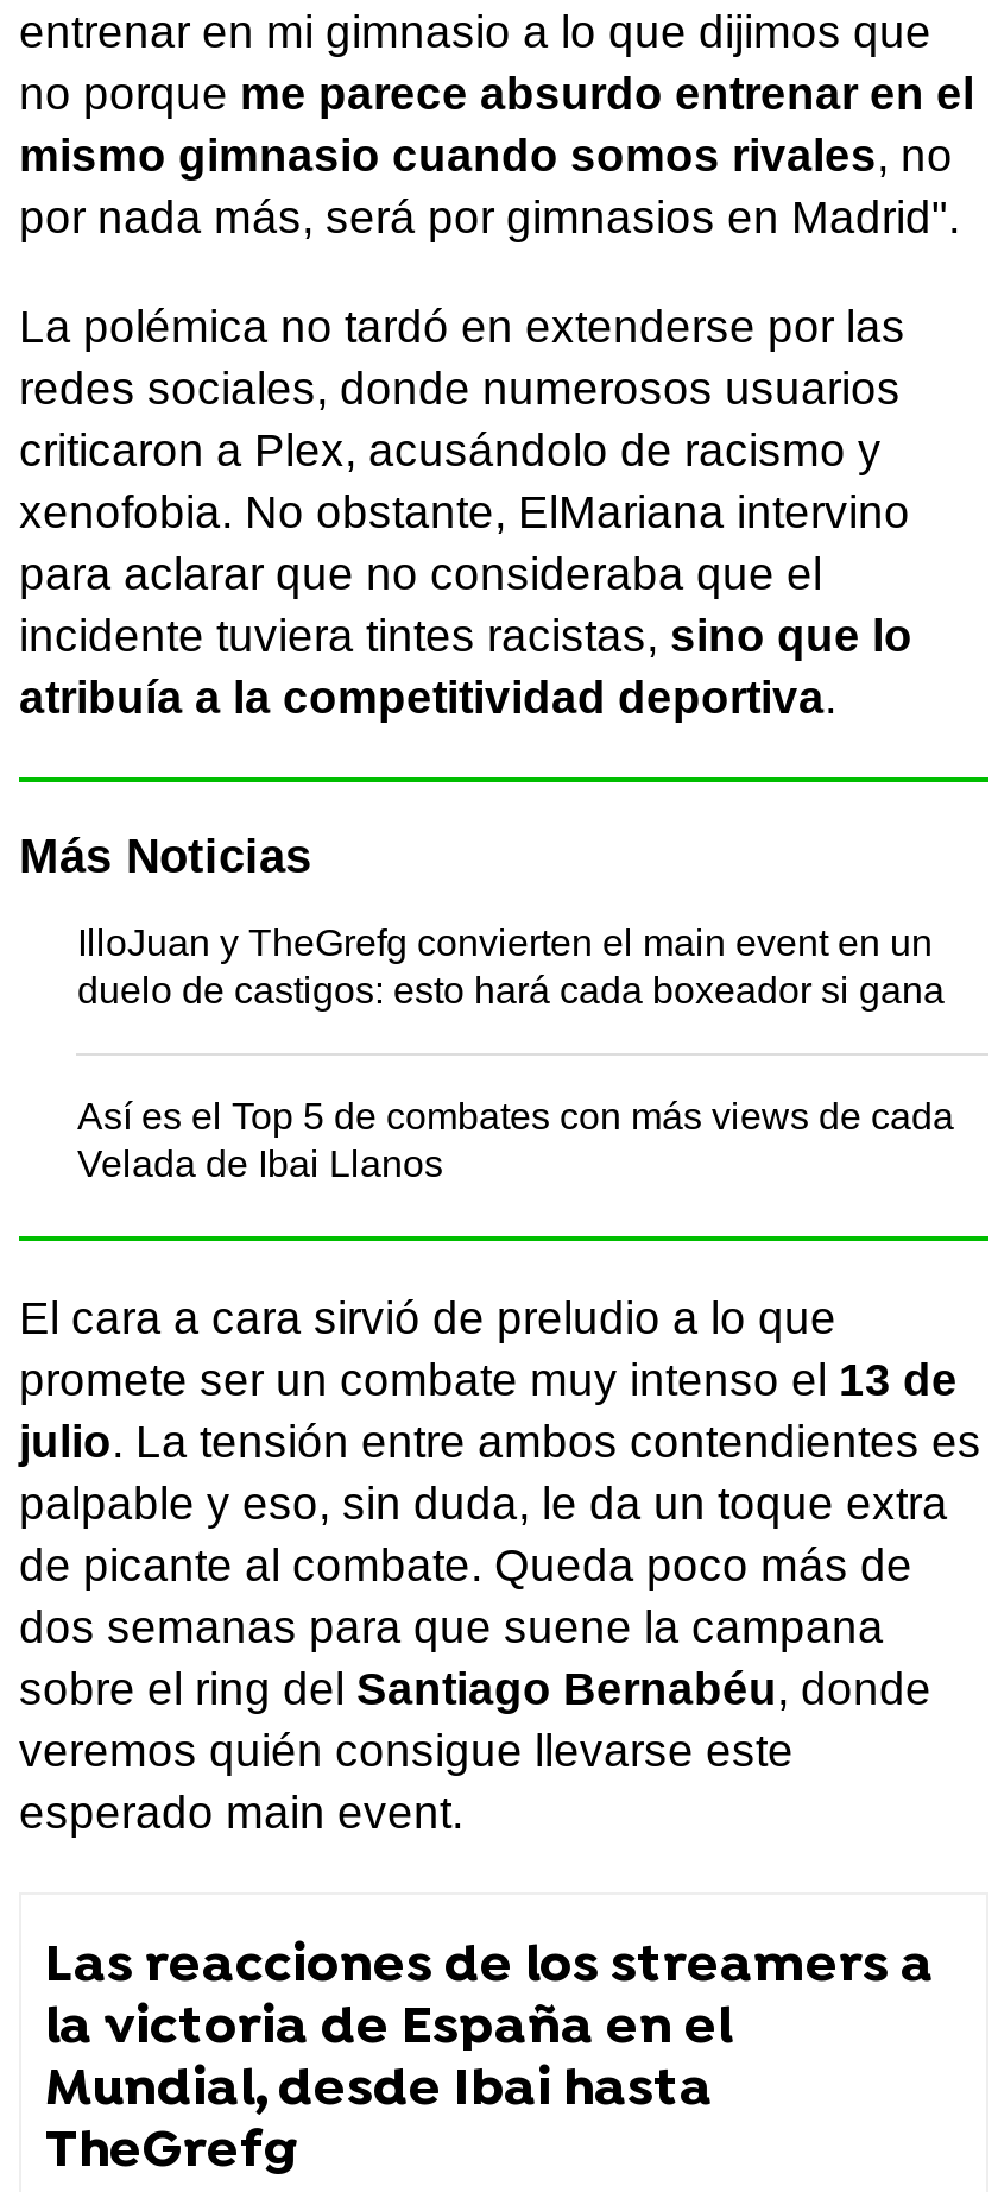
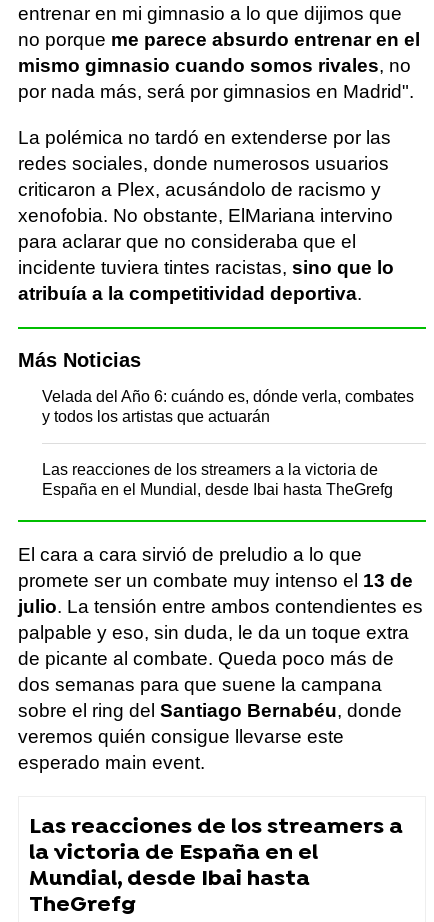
- IlloJuan y TheGrefg convierten el main event en un
- duelo de castigos: esto hará cada boxeador si gana
+ Velada del Año 6: cuándo es, dónde verla, combates
+ y todos los artistas que actuarán

- Así es el Top 5 de combates con más views de cada
- Velada de Ibai Llanos
+ Las reacciones de los streamers a la victoria de
+ España en el Mundial, desde Ibai hasta TheGrefg
